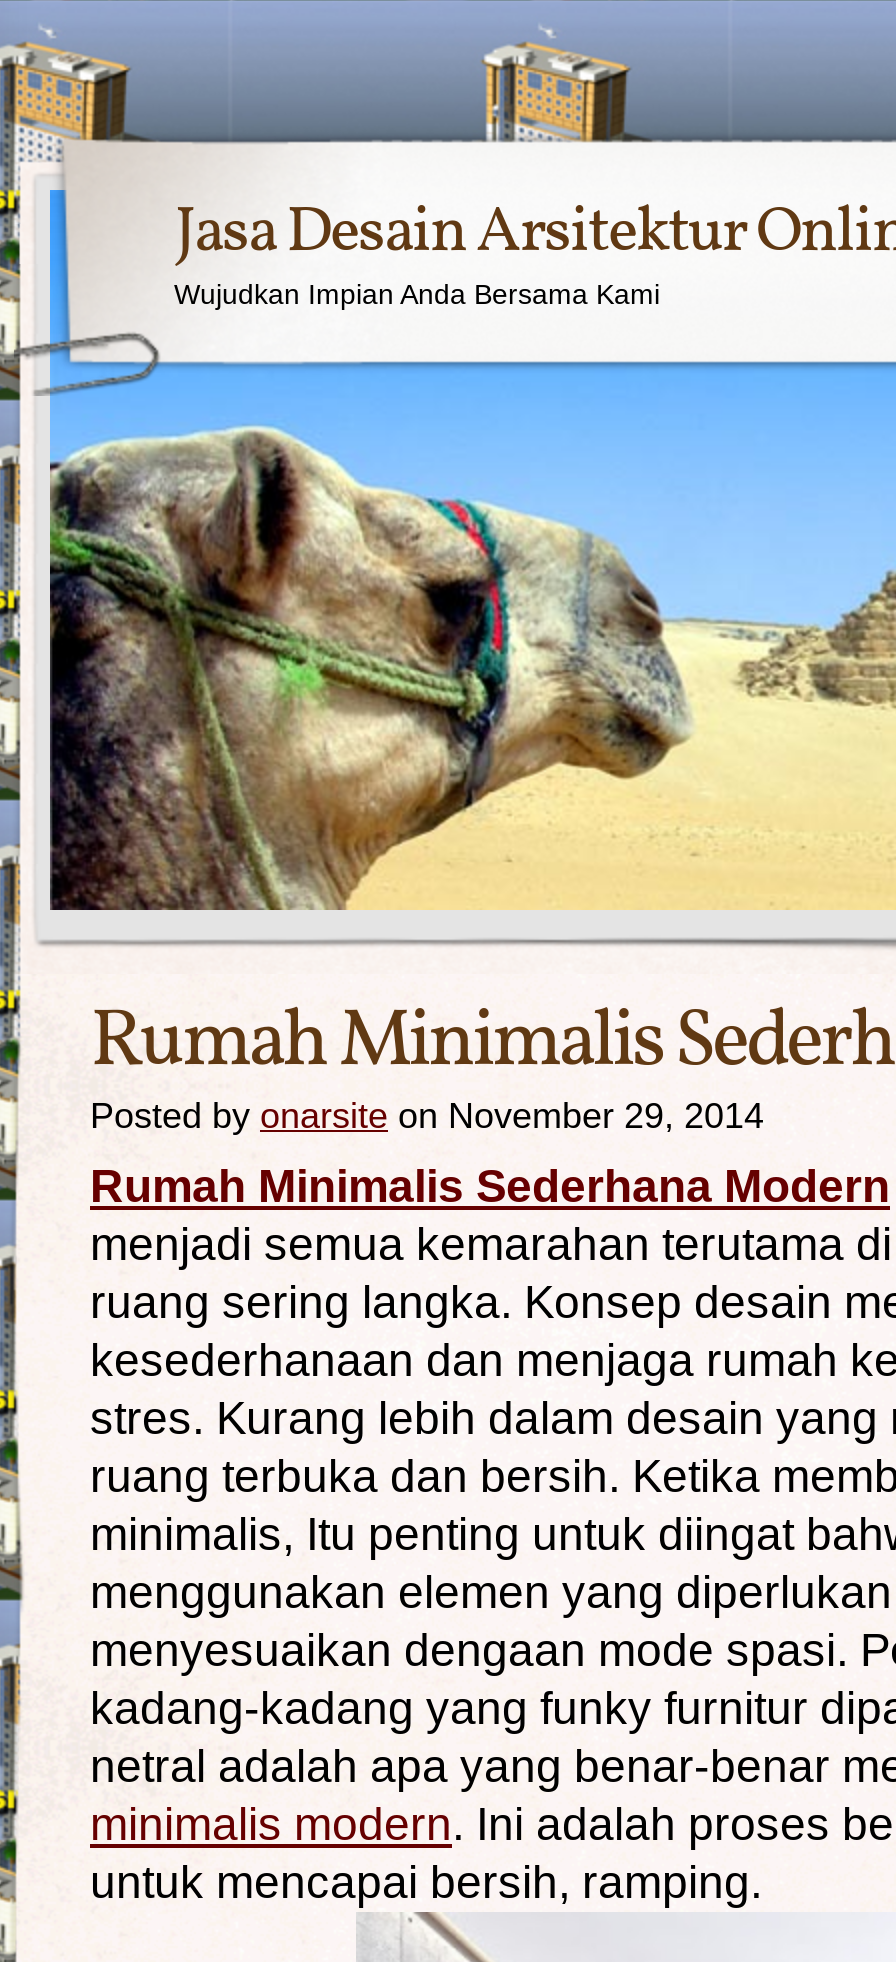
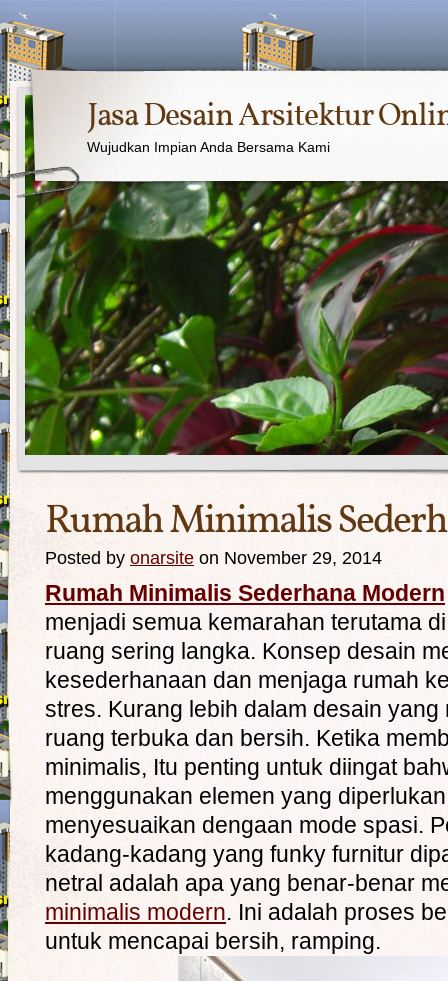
- [image]
+ [image]
